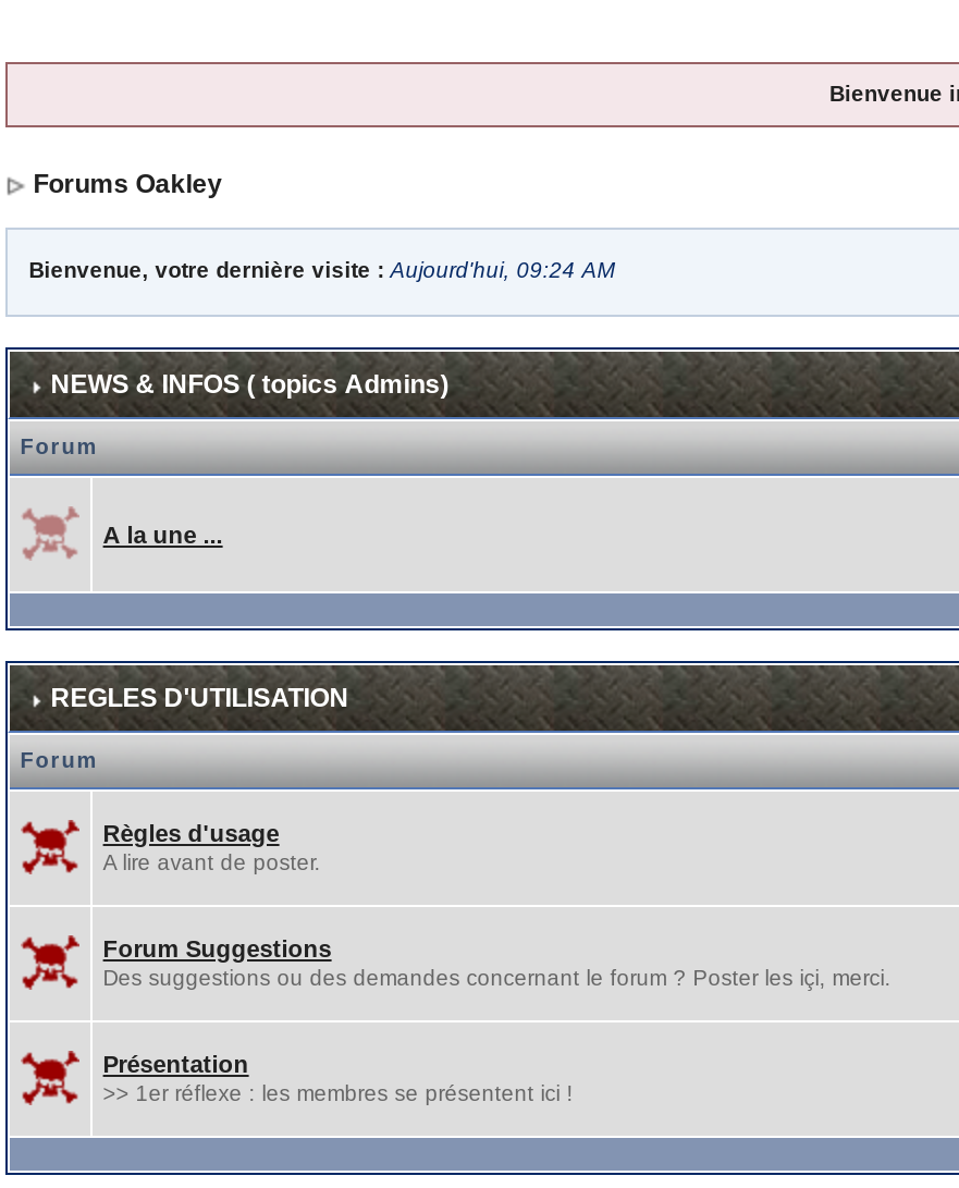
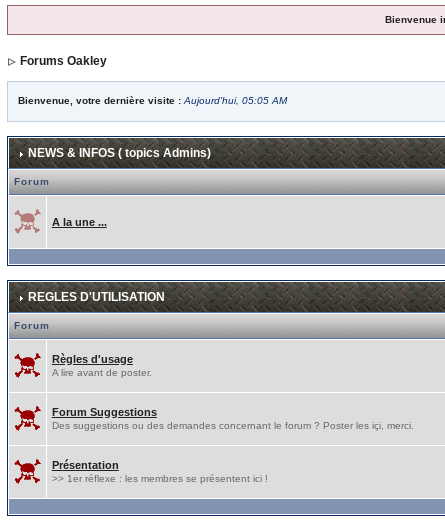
- Bienvenue, votre dernière visite : Aujourd'hui, 09:24 AM
+ Bienvenue, votre dernière visite : Aujourd'hui, 05:05 AM
